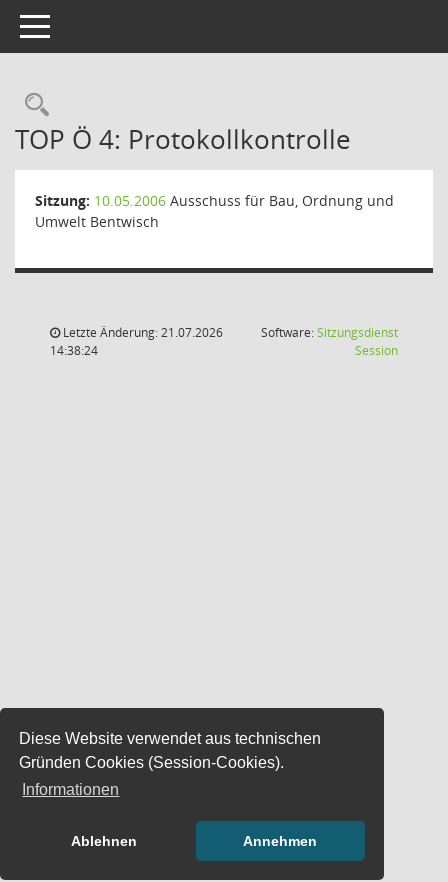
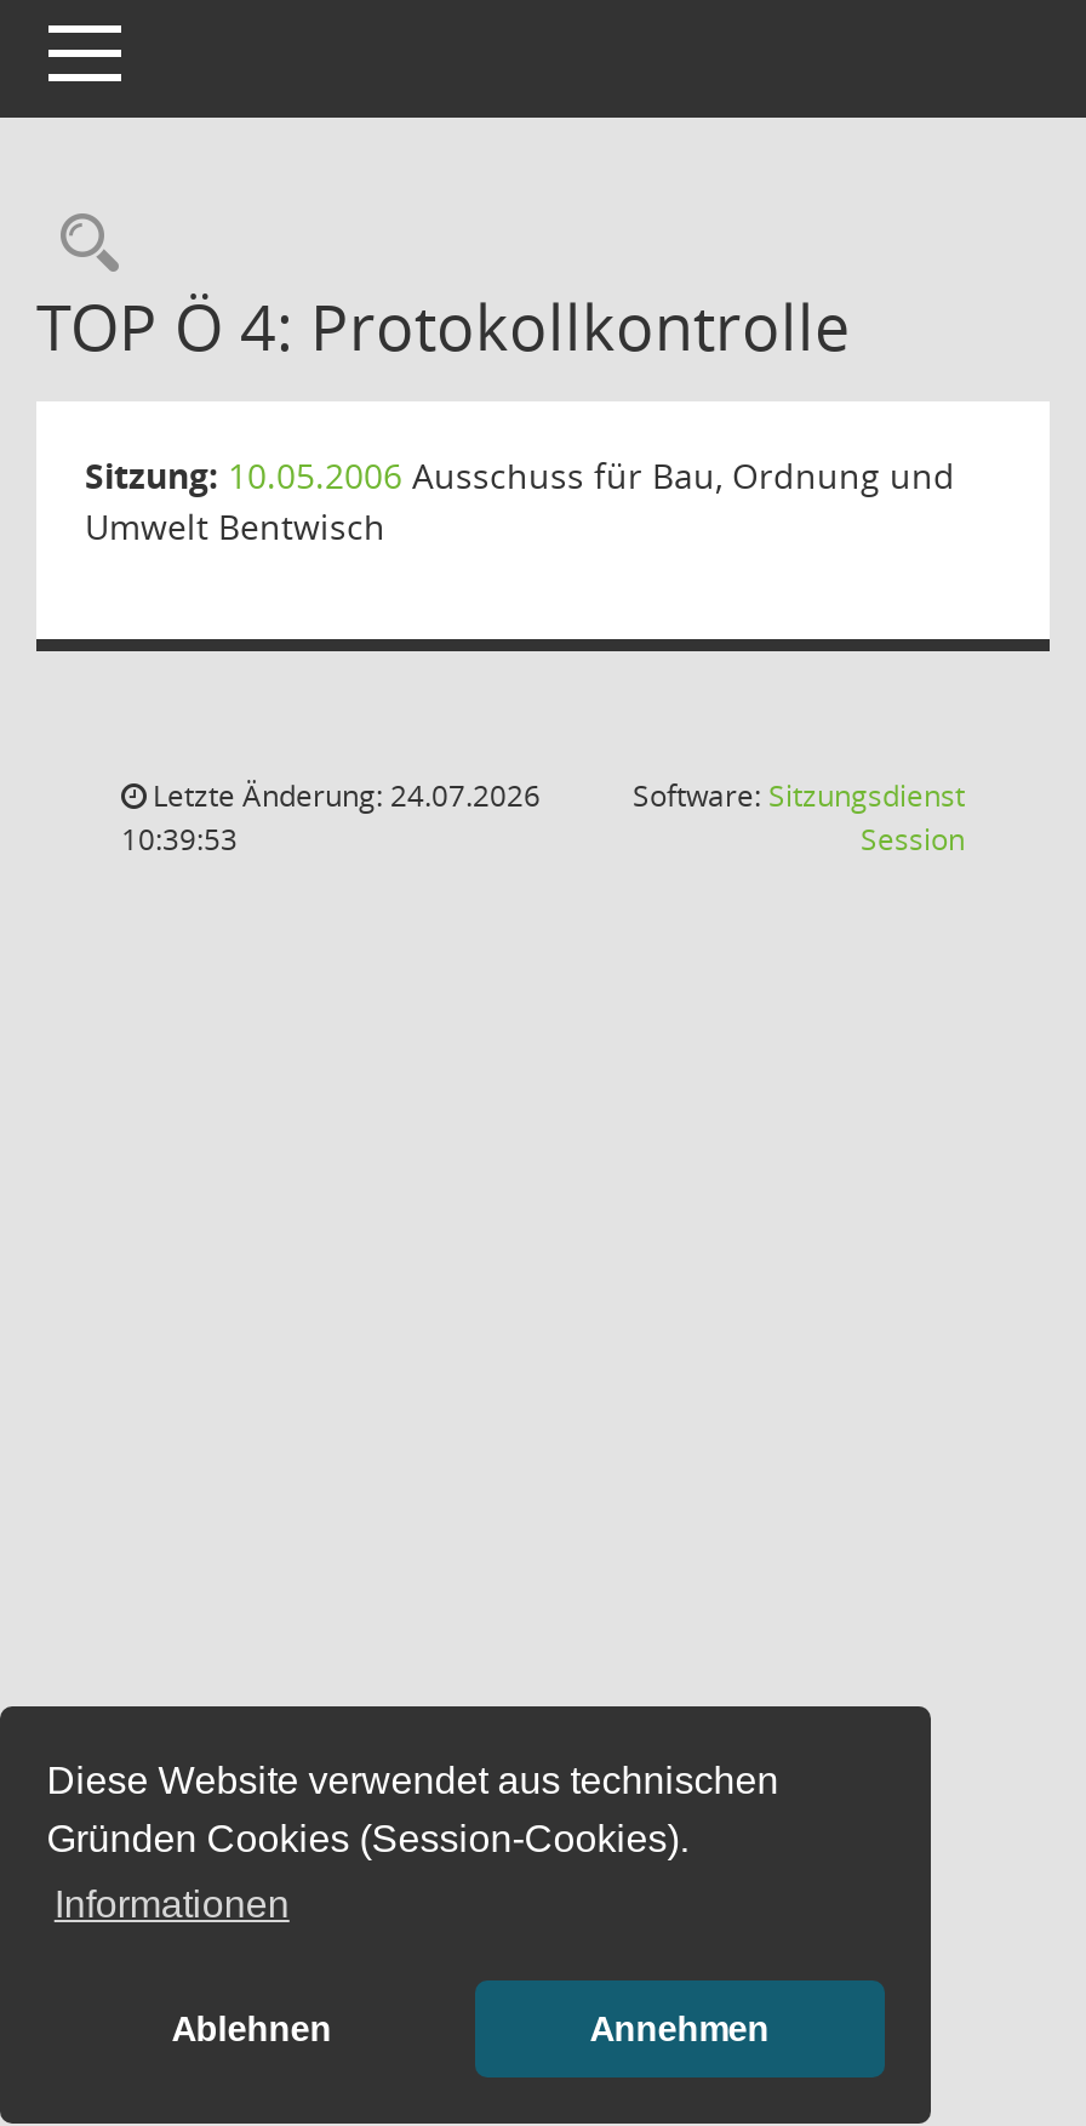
- Letzte Änderung: 21.07.2026
+ Letzte Änderung: 24.07.2026

- 14:38:24
+ 10:39:53
